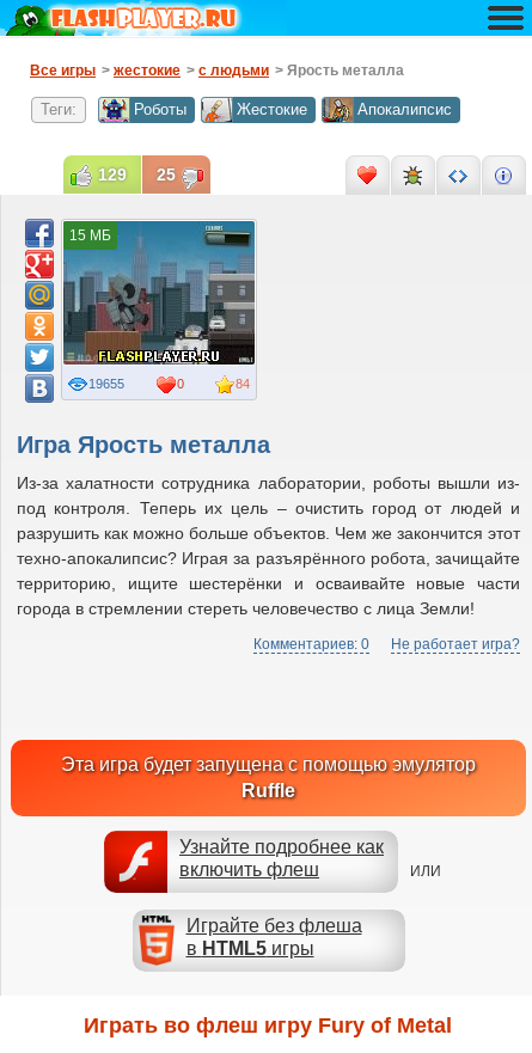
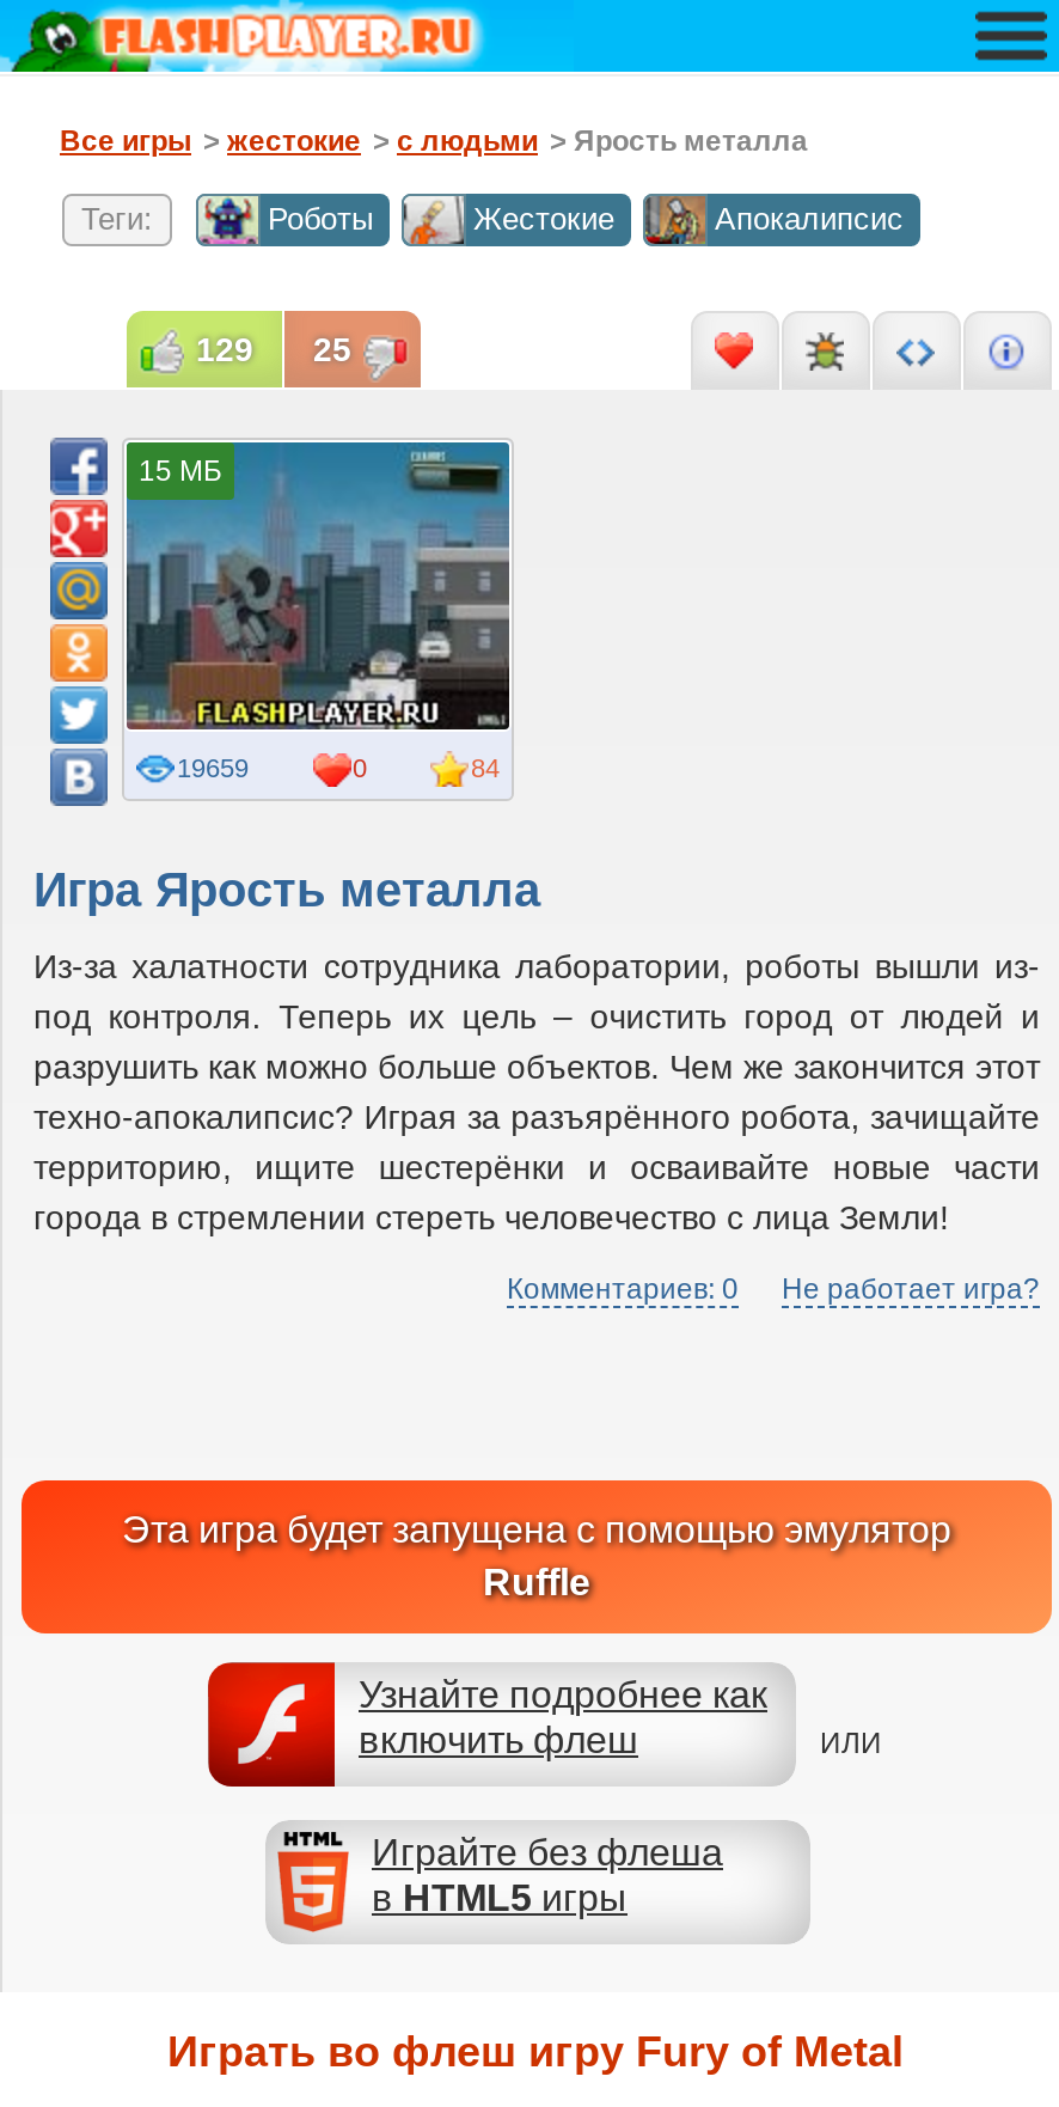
- 19655
+ 19659
